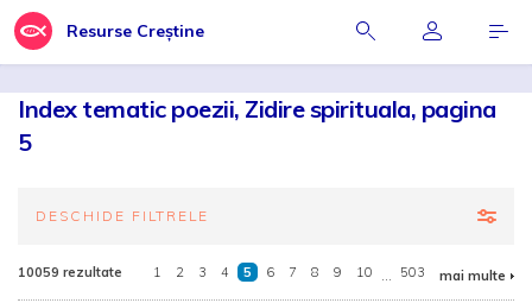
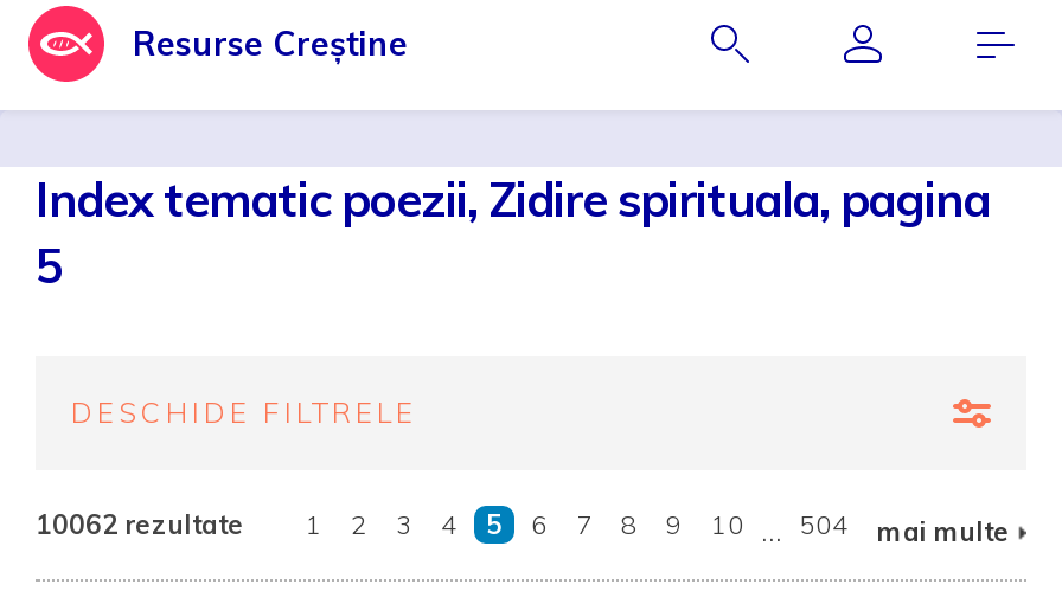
- 10059 rezultate
+ 10062 rezultate

- 10 ... 503
+ 10 ... 504
